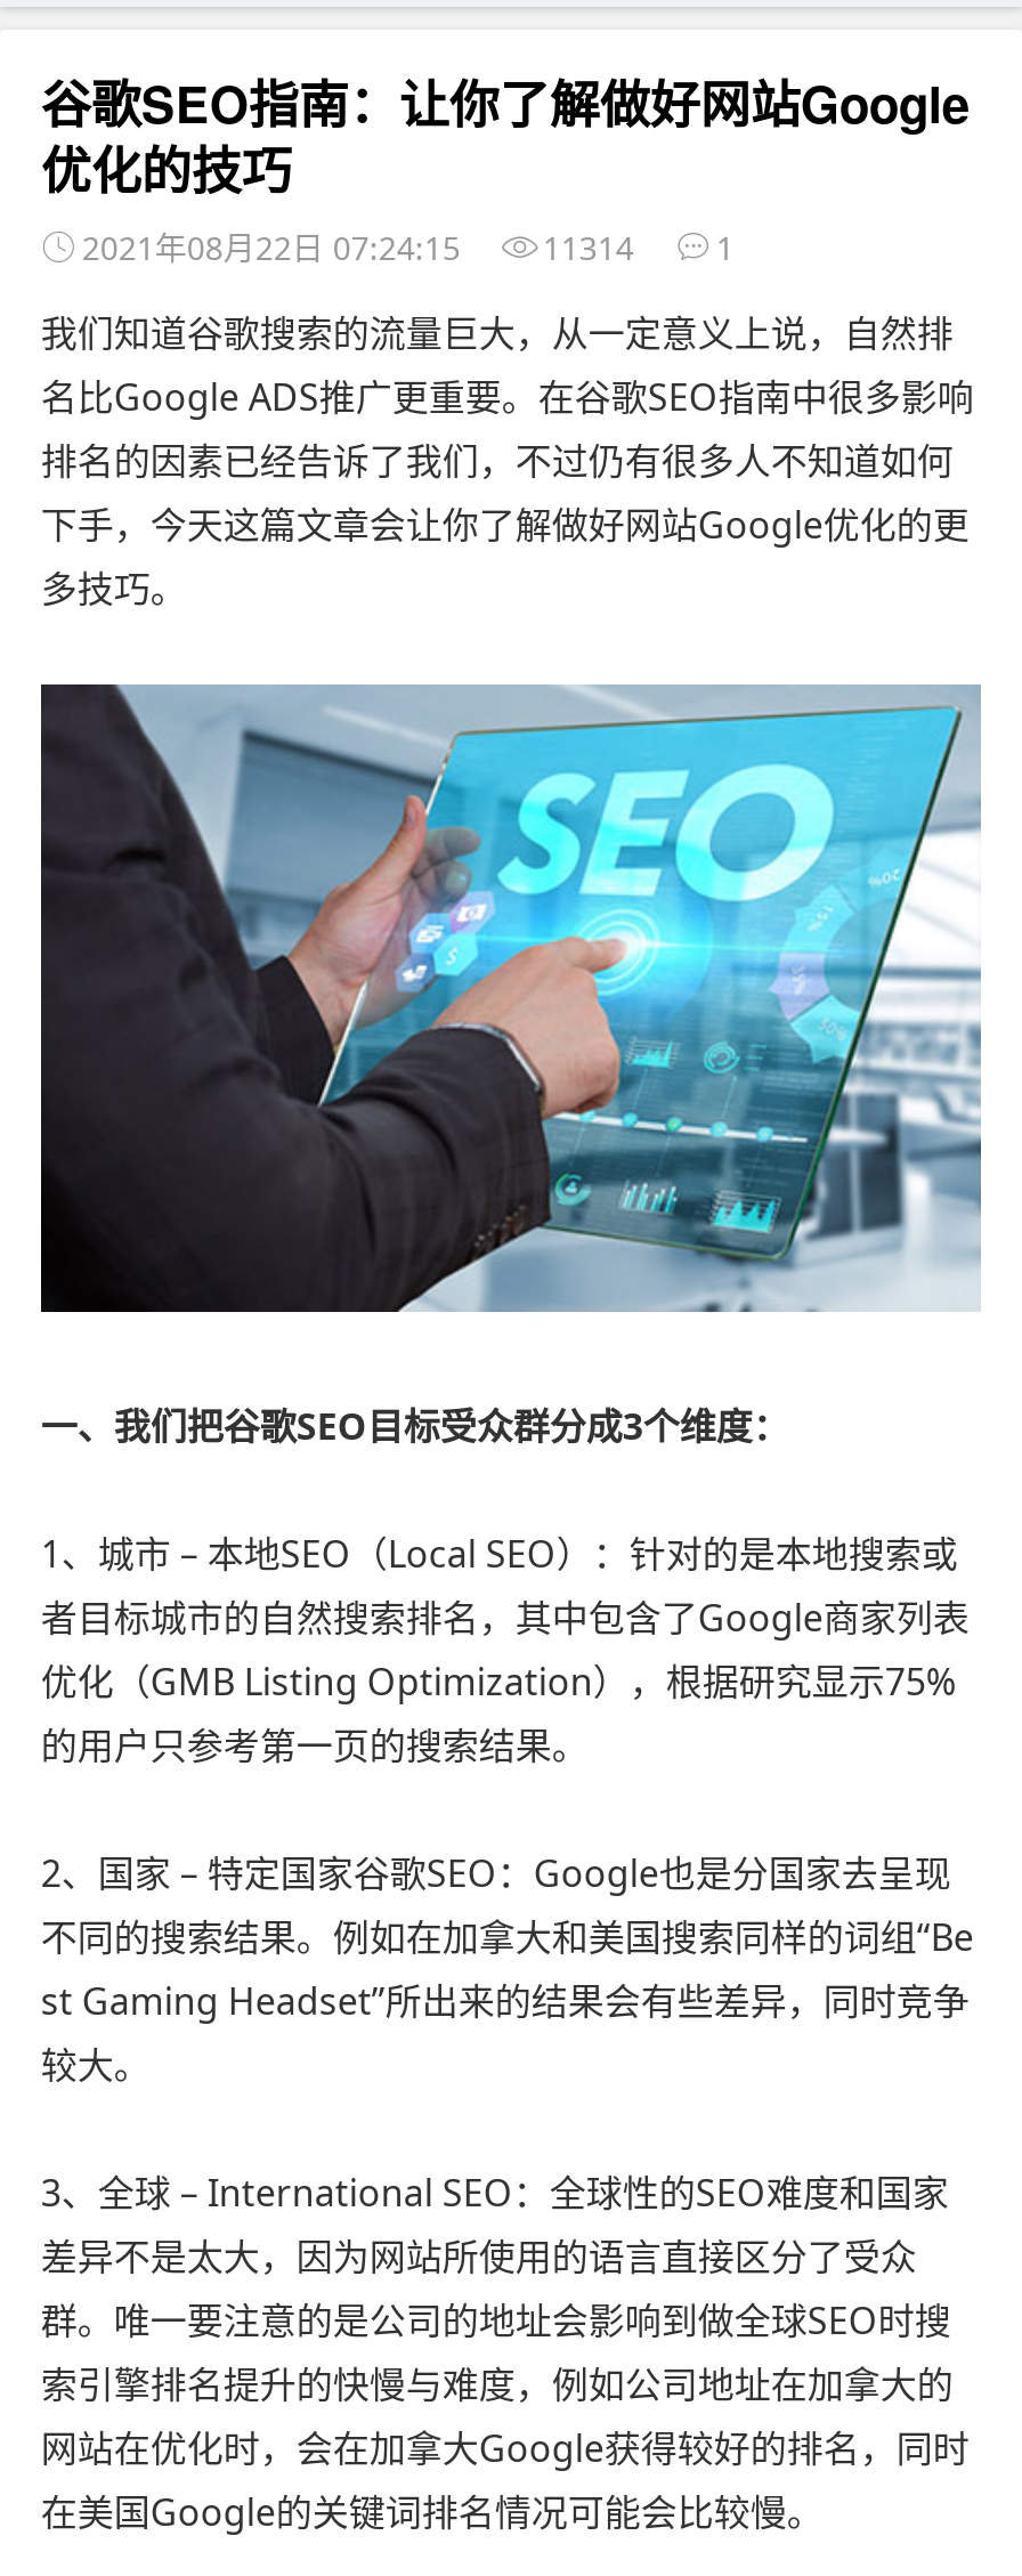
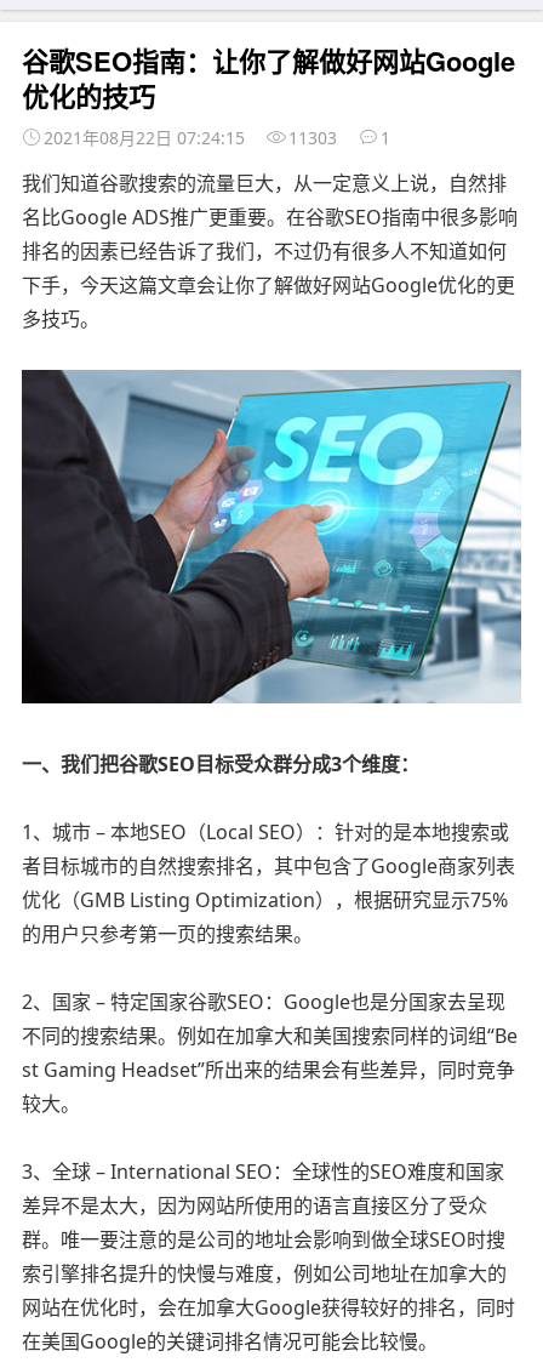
- 2021年08月22日 07:24:15 11314 1
+ 2021年08月22日 07:24:15 11303 1
